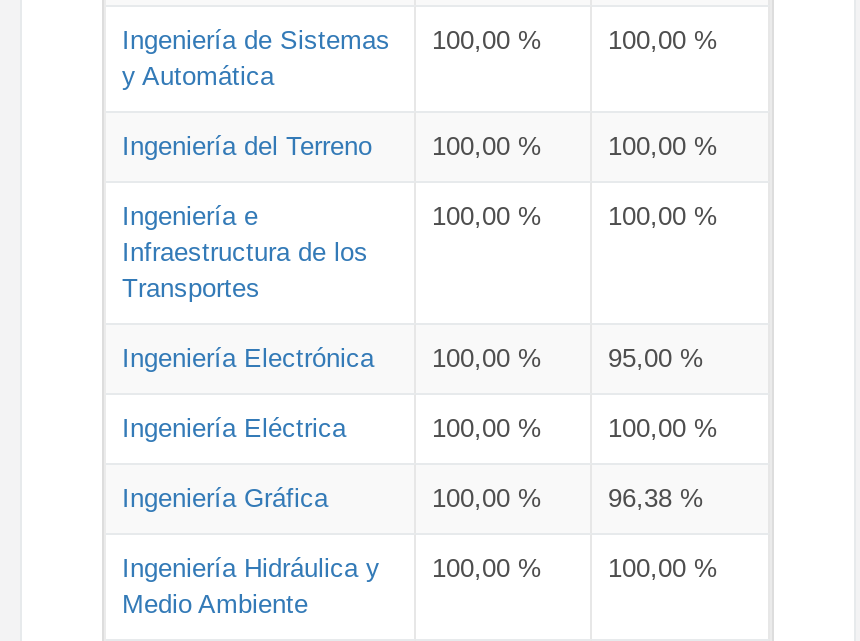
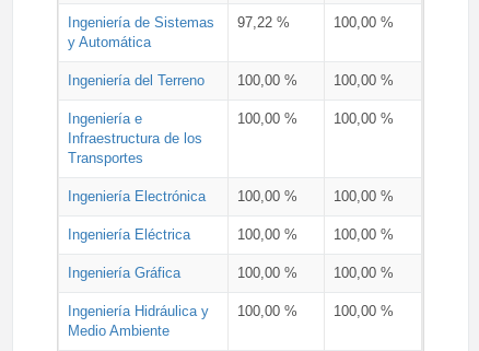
- Ingeniería de Sistemas 100,00 %
+ Ingeniería de Sistemas 97,22 %

- 95,00 %
+ 100,00 %

- 96,38 %
+ 100,00 %
